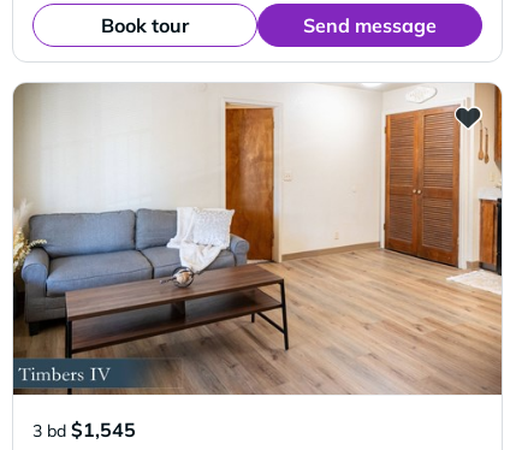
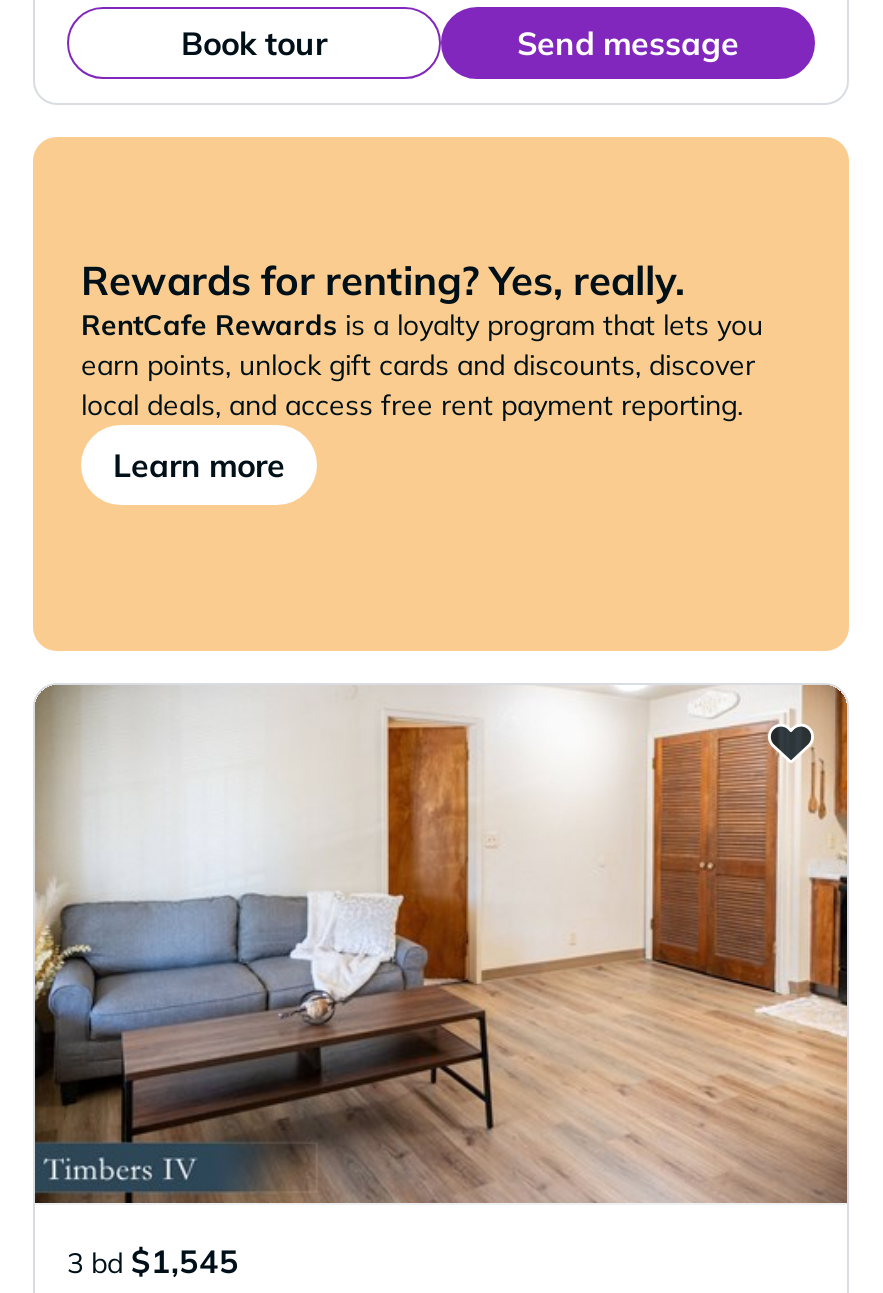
+ [image]
+ Rewards for renting? Yes, really.
+ RentCafe Rewards is a loyalty program that lets you
+ earn points, unlock gift cards and discounts, discover
+ local deals, and access free rent payment reporting.
+ Learn more
